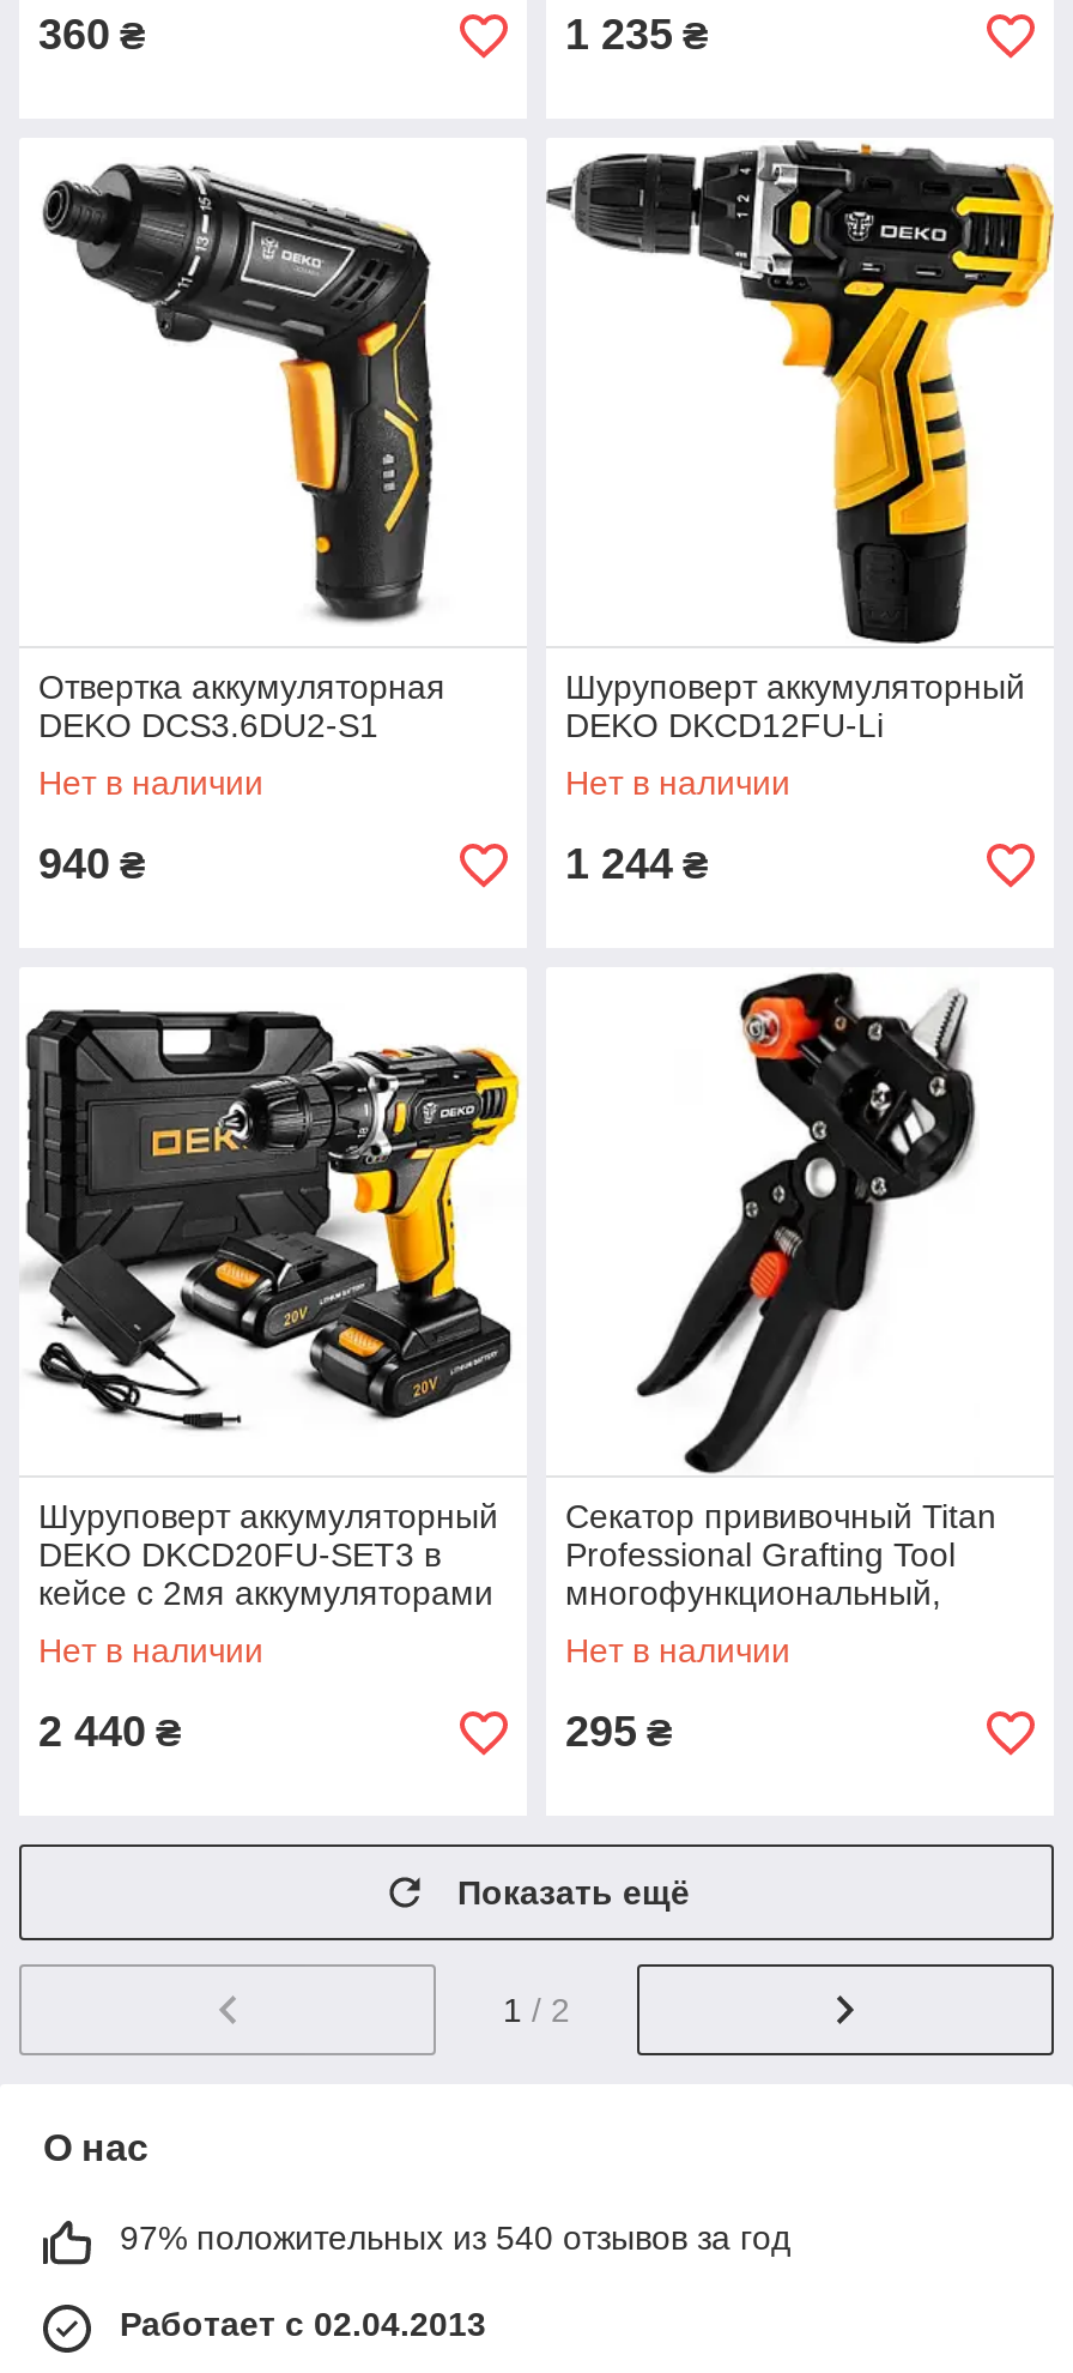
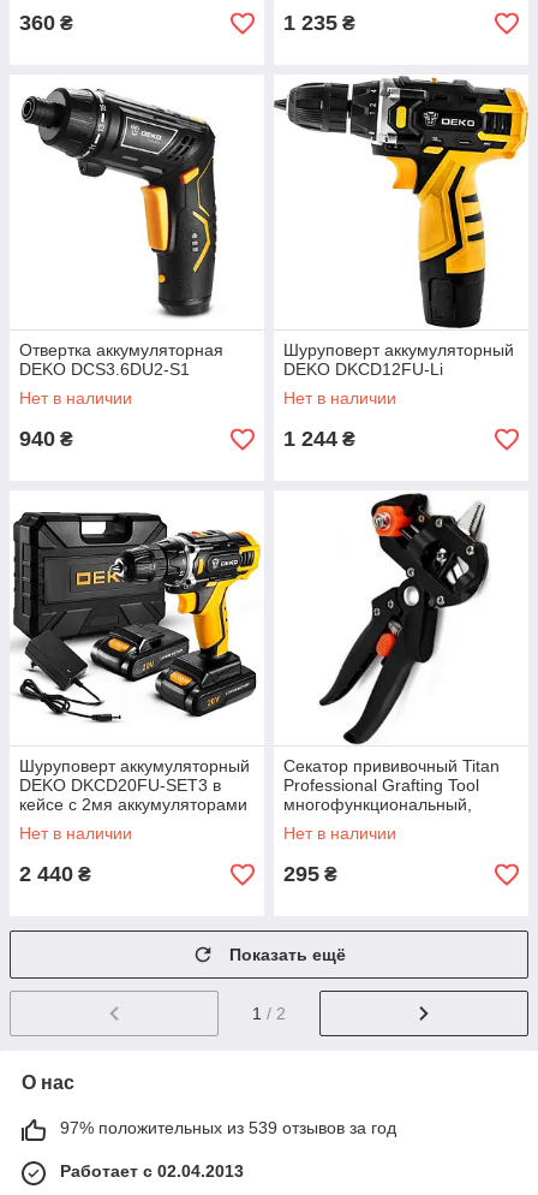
- 97% положительных из 540 отзывов за год
+ 97% положительных из 539 отзывов за год
